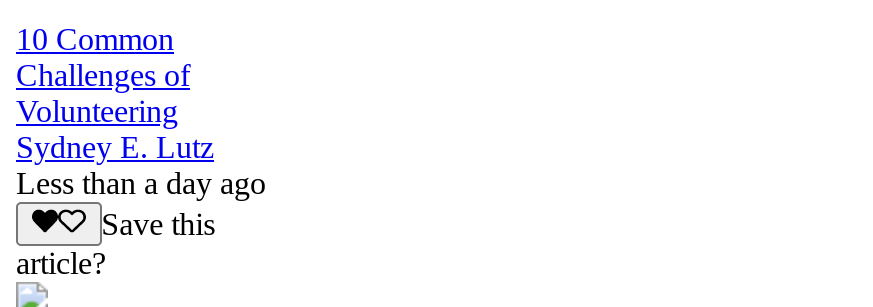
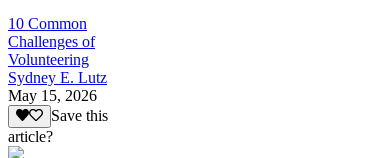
- Less than a day ago
+ May 15, 2026
